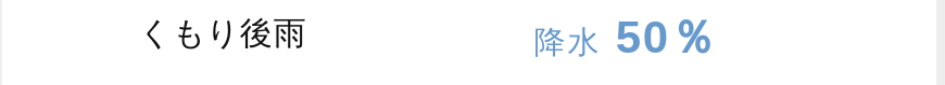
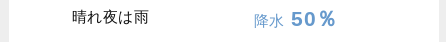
- くもり後雨
+ 晴れ夜は雨
